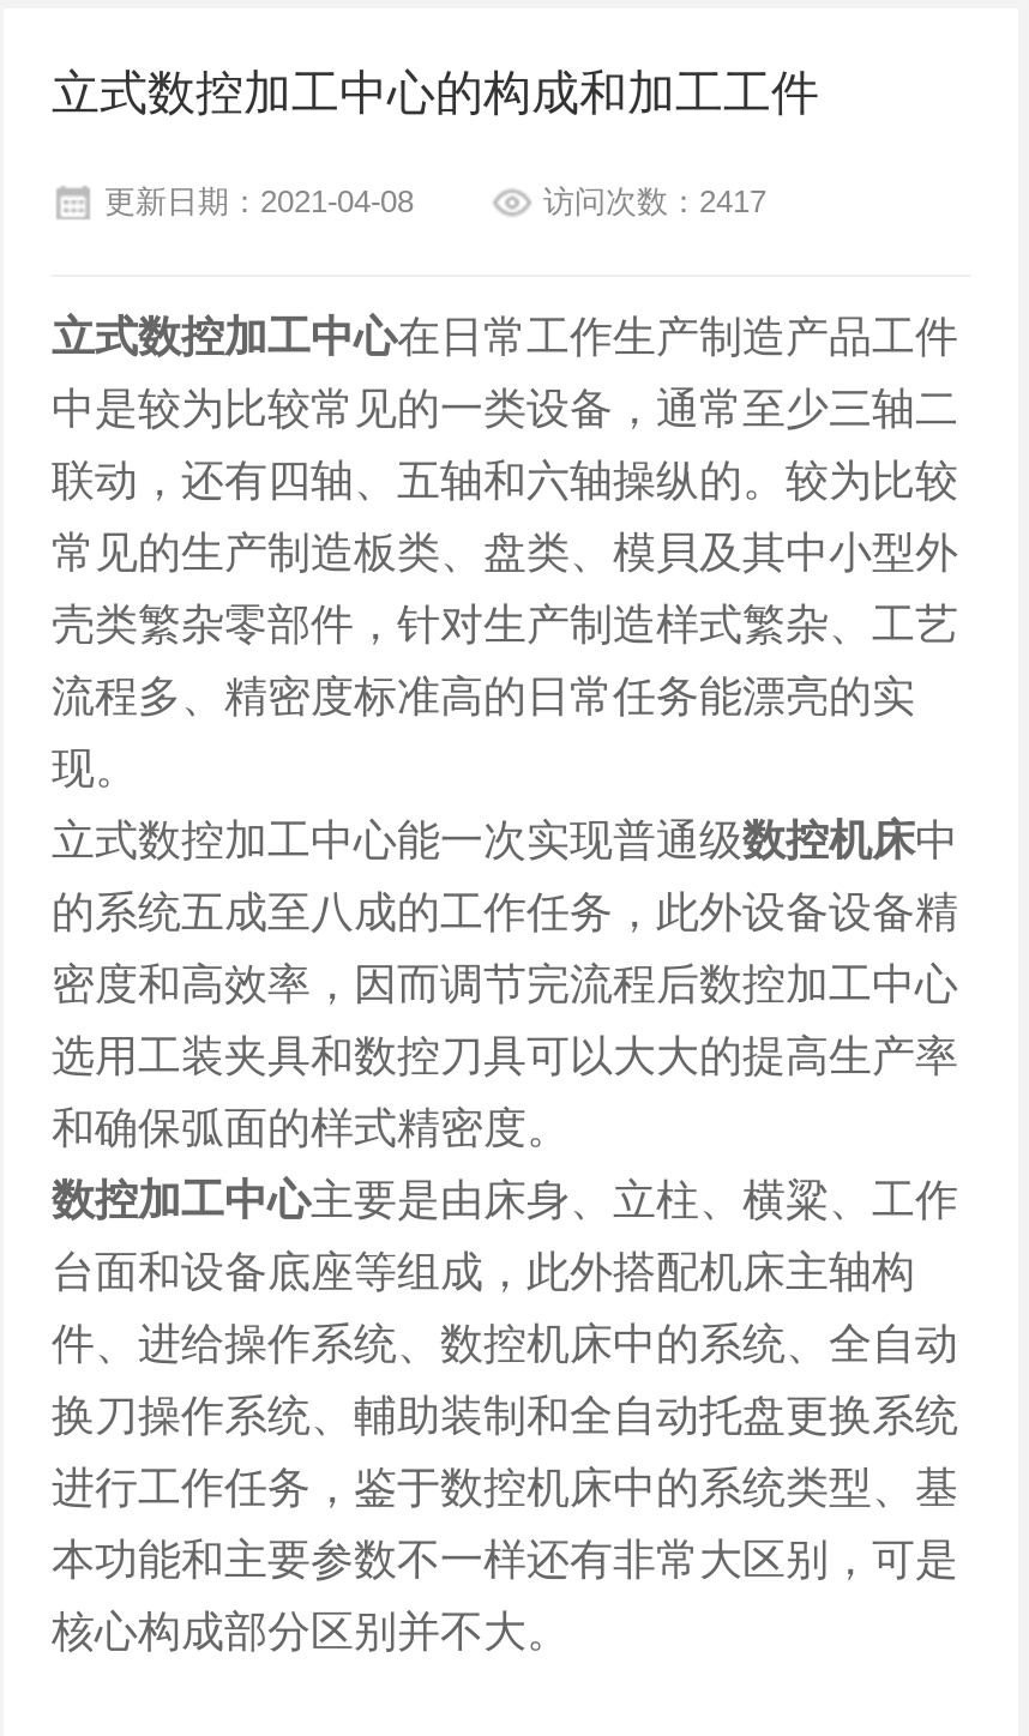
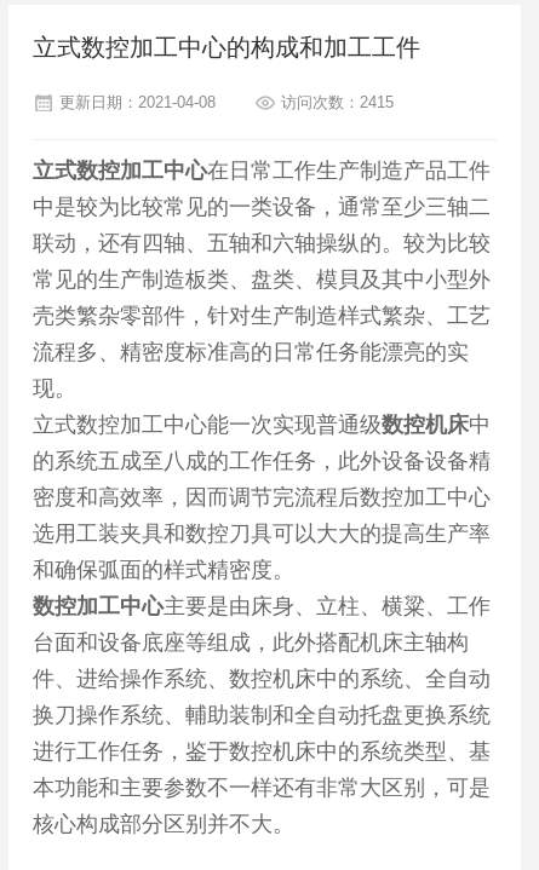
- 访问次数：2417
+ 访问次数：2415
